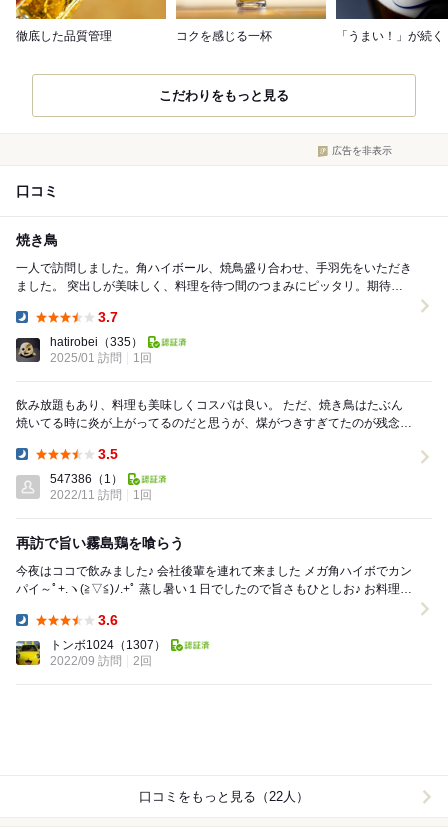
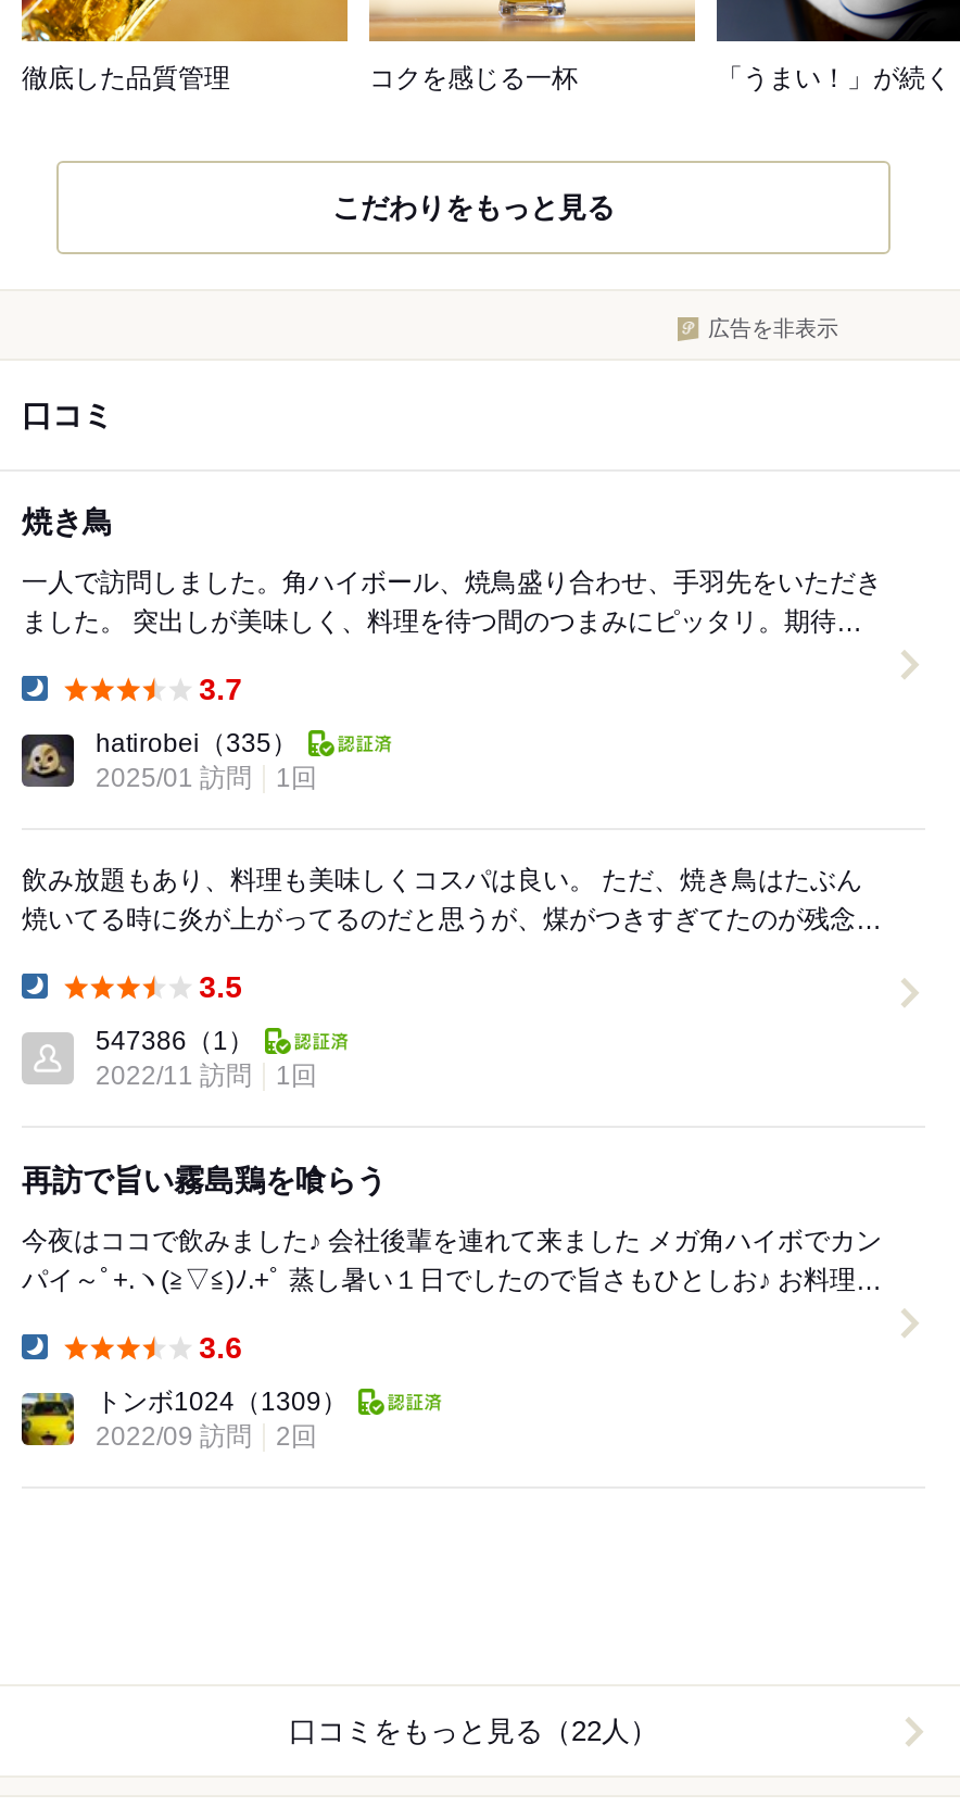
- トンボ1024（1307）
+ トンボ1024（1309）
